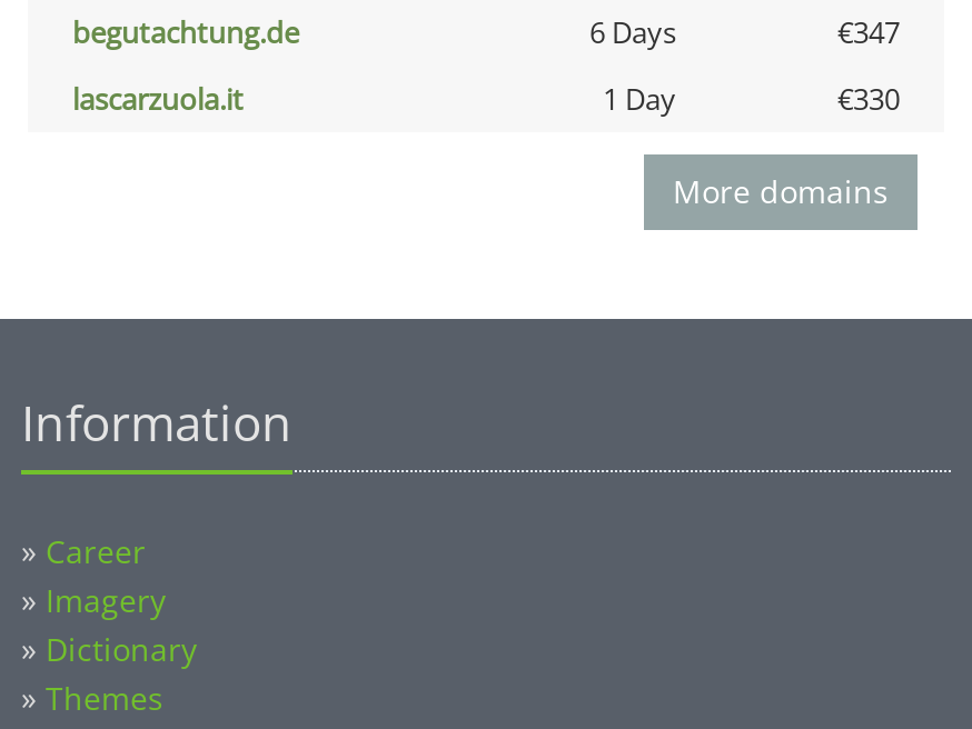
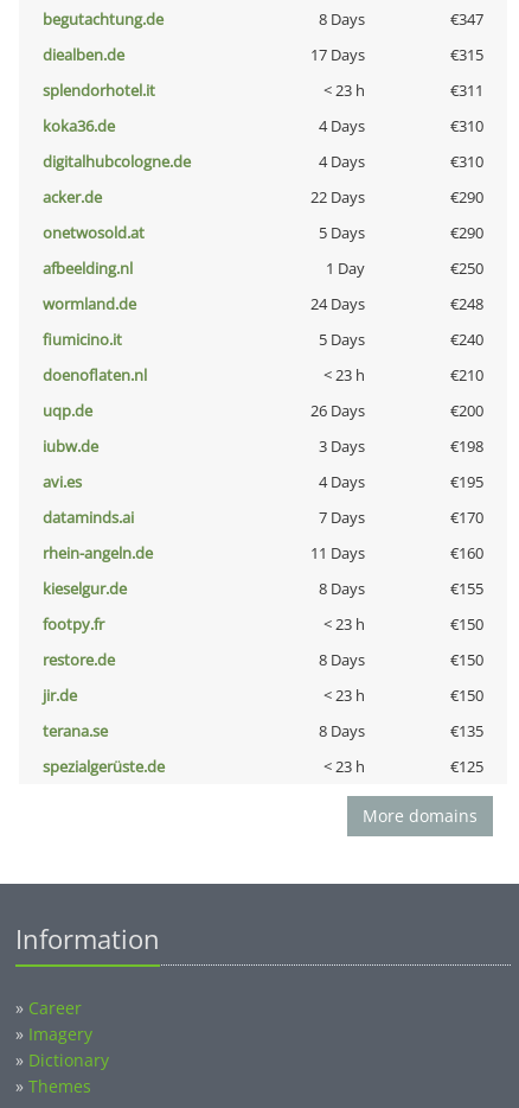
- 6 Days
+ 8 Days

- lascarzuola.it
+ diealben.de
+ 17 Days
+ €315
+ splendorhotel.it
+ < 23 h
+ €311
+ koka36.de
+ 4 Days
+ €310
+ digitalhubcologne.de
+ 4 Days
+ €310
+ acker.de
+ 22 Days
+ €290
+ onetwosold.at
+ 5 Days
+ €290
+ afbeelding.nl

- €330
+ €250
+ wormland.de
+ 24 Days
+ €248
+ fiumicino.it
+ 5 Days
+ €240
+ doenoflaten.nl
+ < 23 h
+ €210
+ uqp.de
+ 26 Days
+ €200
+ iubw.de
+ 3 Days
+ €198
+ avi.es
+ 4 Days
+ €195
+ dataminds.ai
+ 7 Days
+ €170
+ rhein-angeln.de
+ 11 Days
+ €160
+ kieselgur.de
+ 8 Days
+ €155
+ footpy.fr
+ < 23 h
+ €150
+ restore.de
+ 8 Days
+ €150
+ jir.de
+ < 23 h
+ €150
+ terana.se
+ 8 Days
+ €135
+ spezialgerüste.de
+ < 23 h
+ €125
